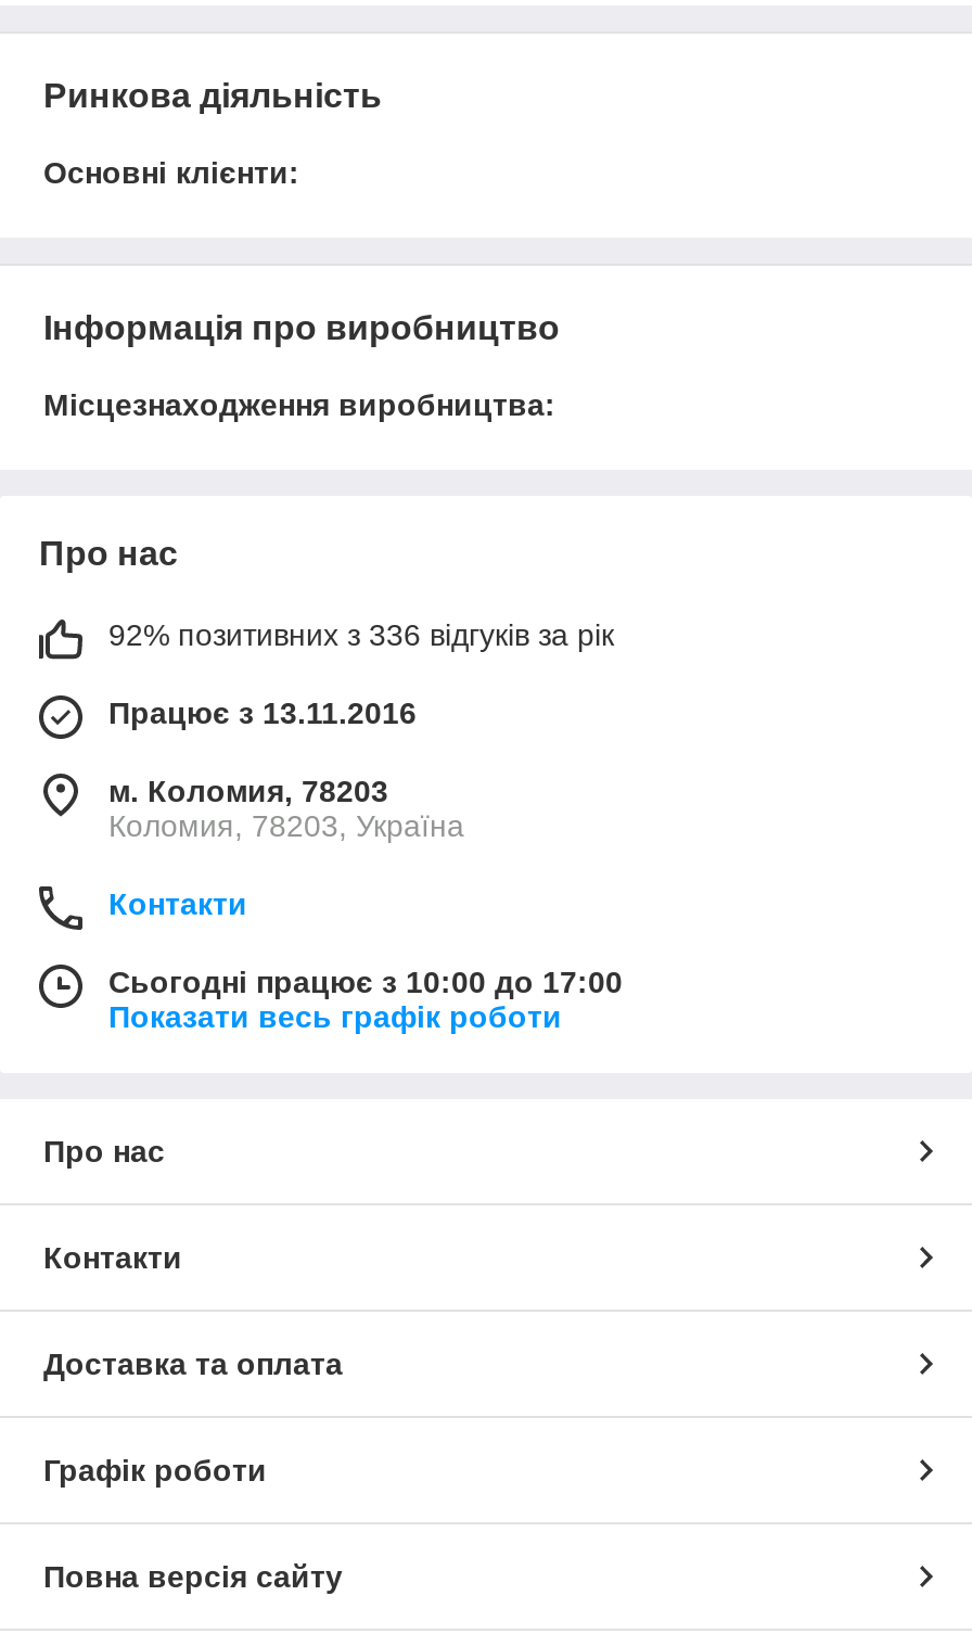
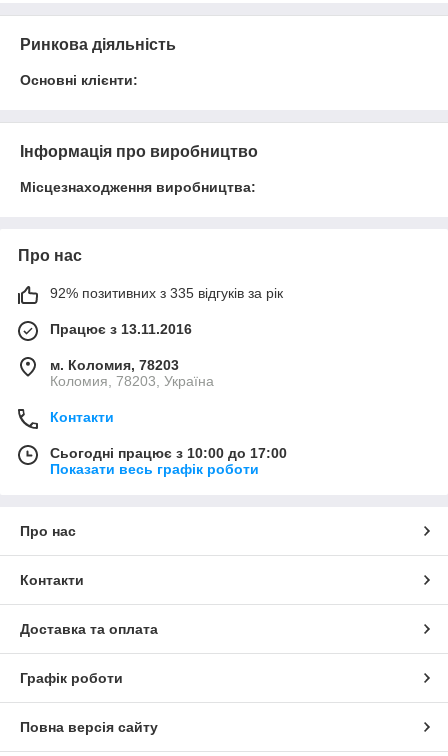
- 92% позитивних з 336 відгуків за рік
+ 92% позитивних з 335 відгуків за рік
